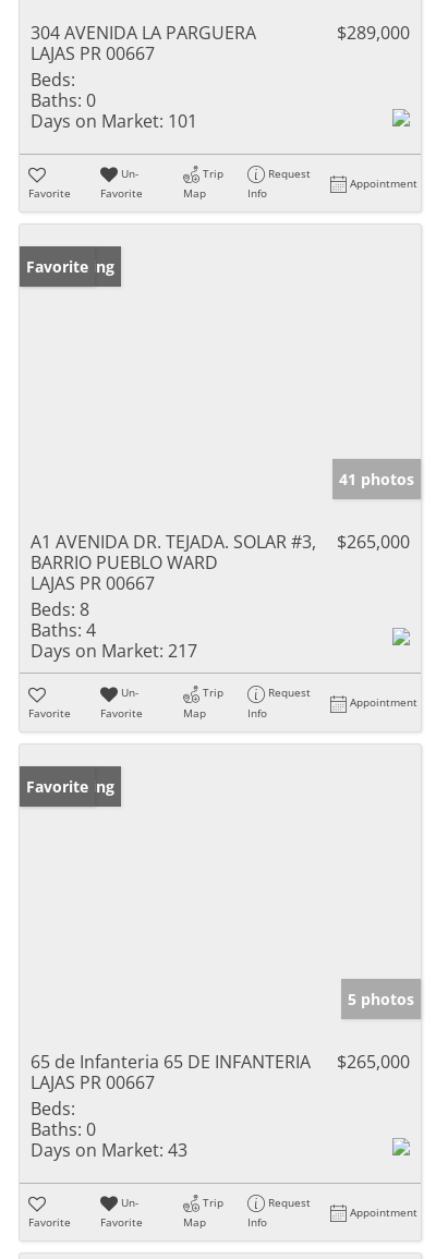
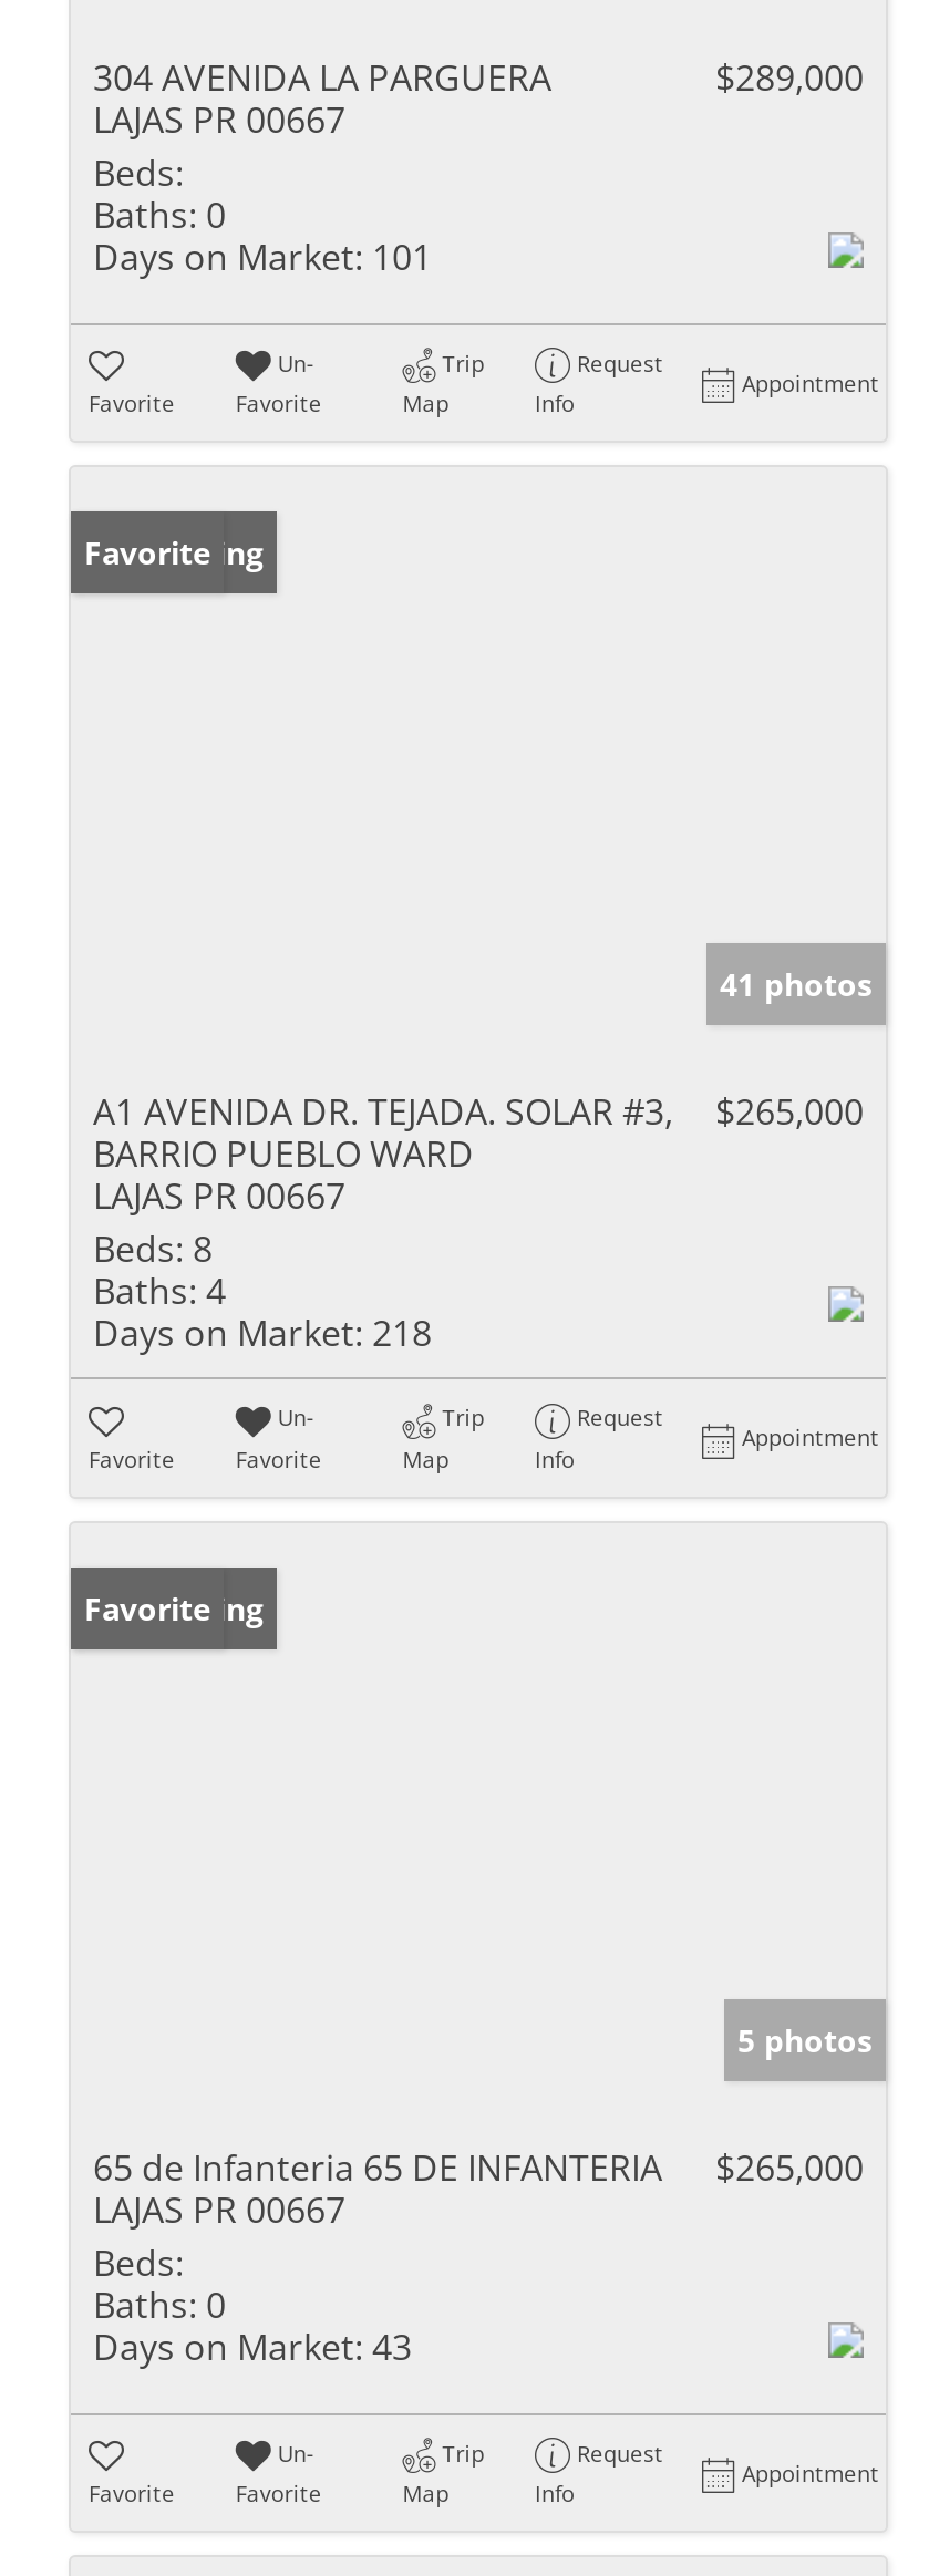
- Days on Market: 217
+ Days on Market: 218
